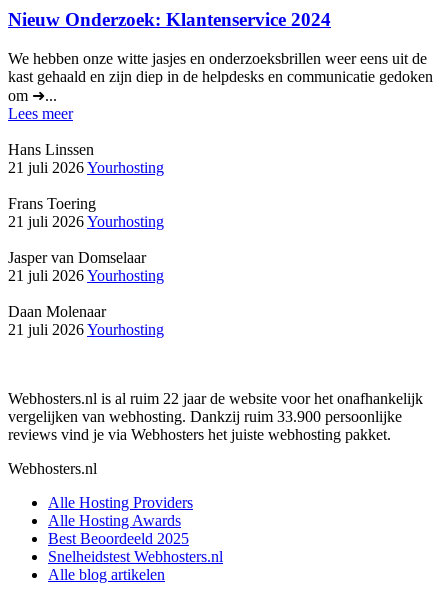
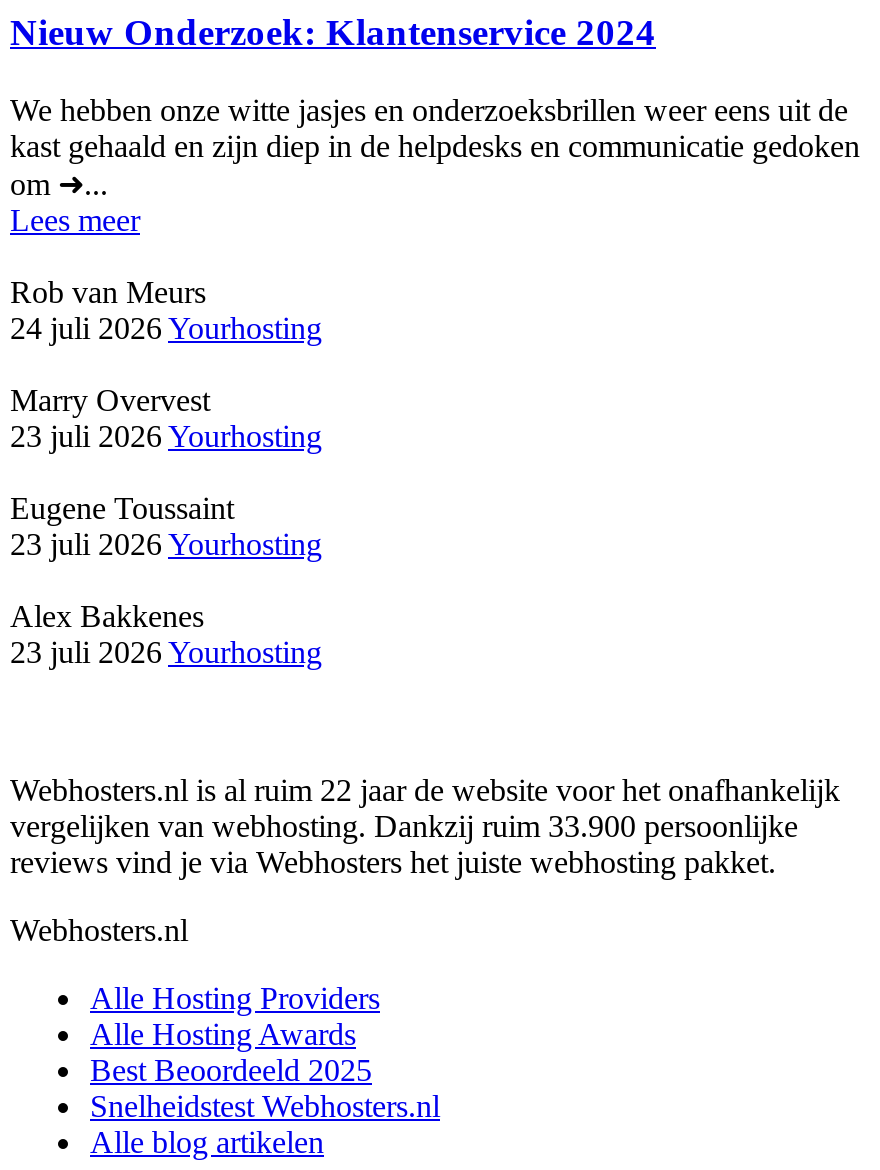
- Hans Linssen
- 21 juli 2026 Yourhosting
+ Rob van Meurs
+ 24 juli 2026 Yourhosting

- Frans Toering
- 21 juli 2026 Yourhosting
+ Marry Overvest
+ 23 juli 2026 Yourhosting

- Jasper van Domselaar
- 21 juli 2026 Yourhosting
+ Eugene Toussaint
+ 23 juli 2026 Yourhosting

- Daan Molenaar
- 21 juli 2026 Yourhosting
+ Alex Bakkenes
+ 23 juli 2026 Yourhosting
